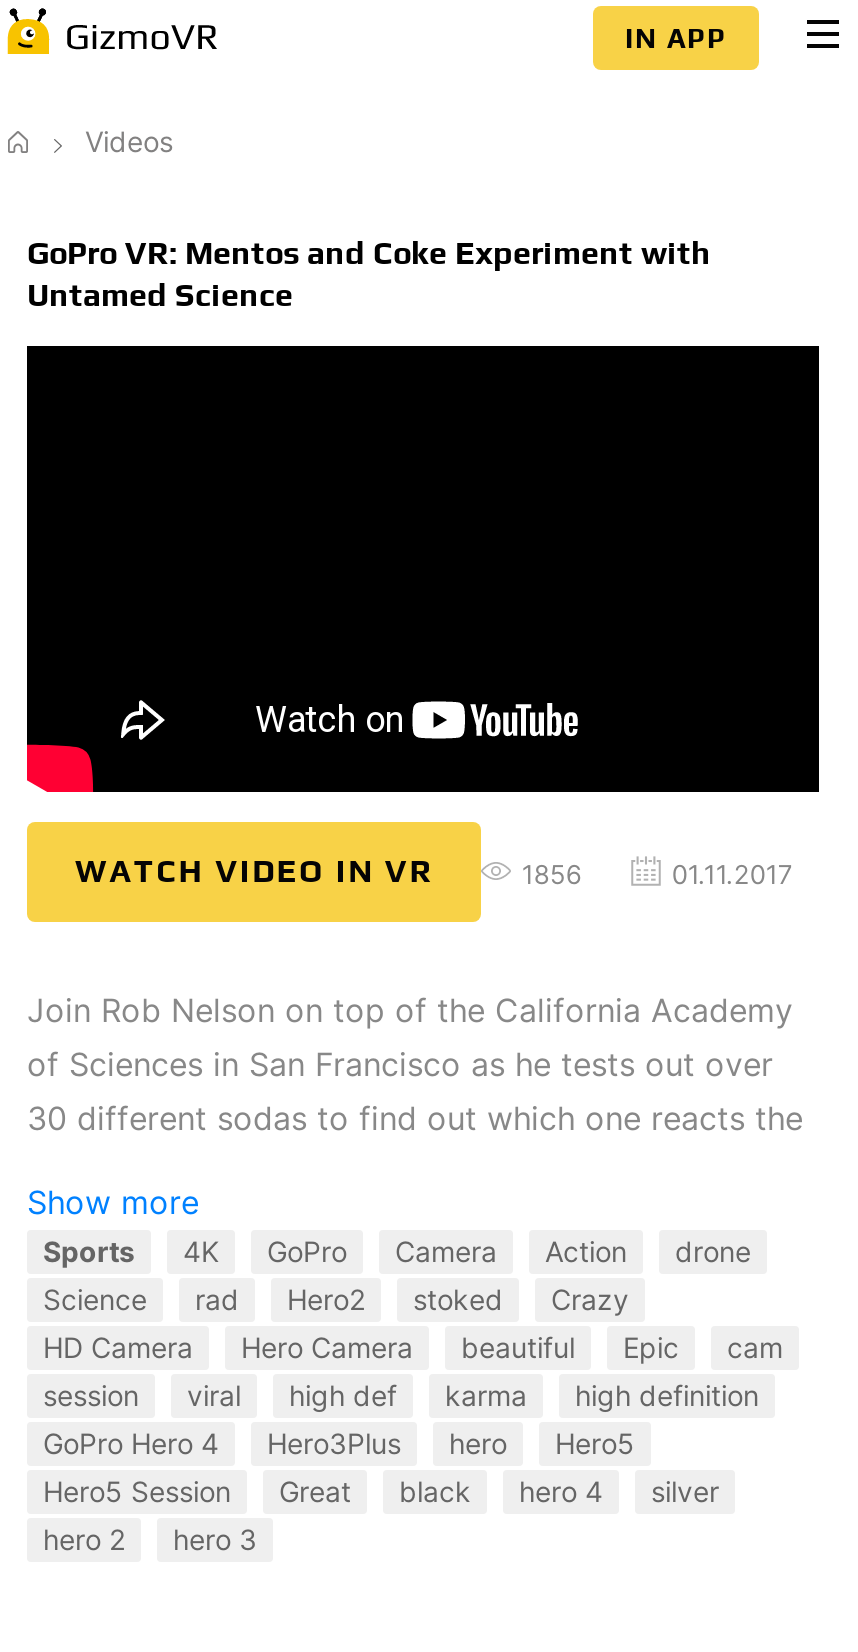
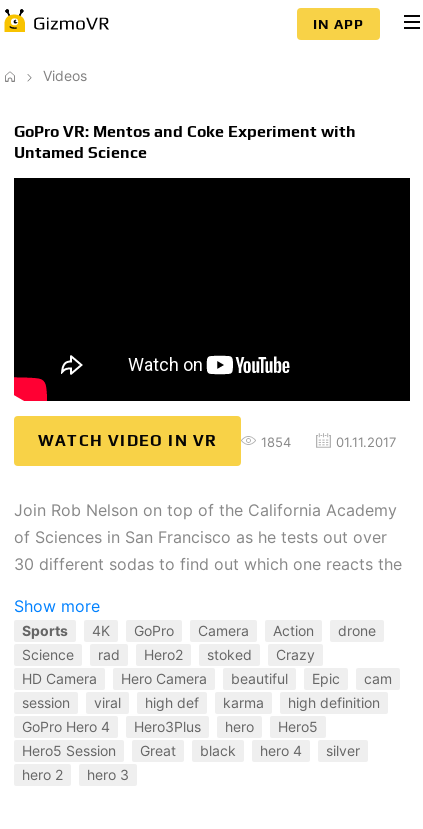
- 1856
+ 1854
